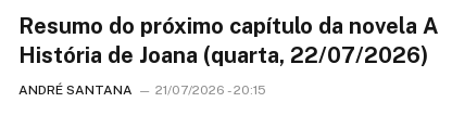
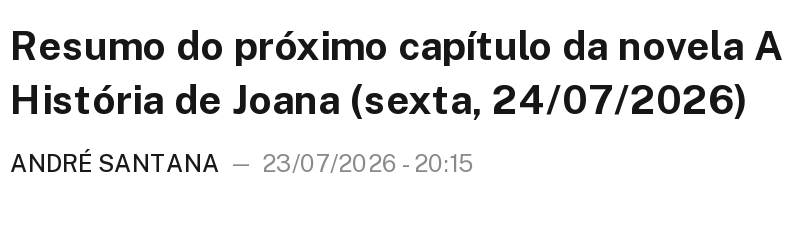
- História de Joana (quarta, 22/07/2026)
+ História de Joana (sexta, 24/07/2026)

- ANDRÉ SANTANA 21/07/2026 - 20:15
+ ANDRÉ SANTANA 23/07/2026 - 20:15
